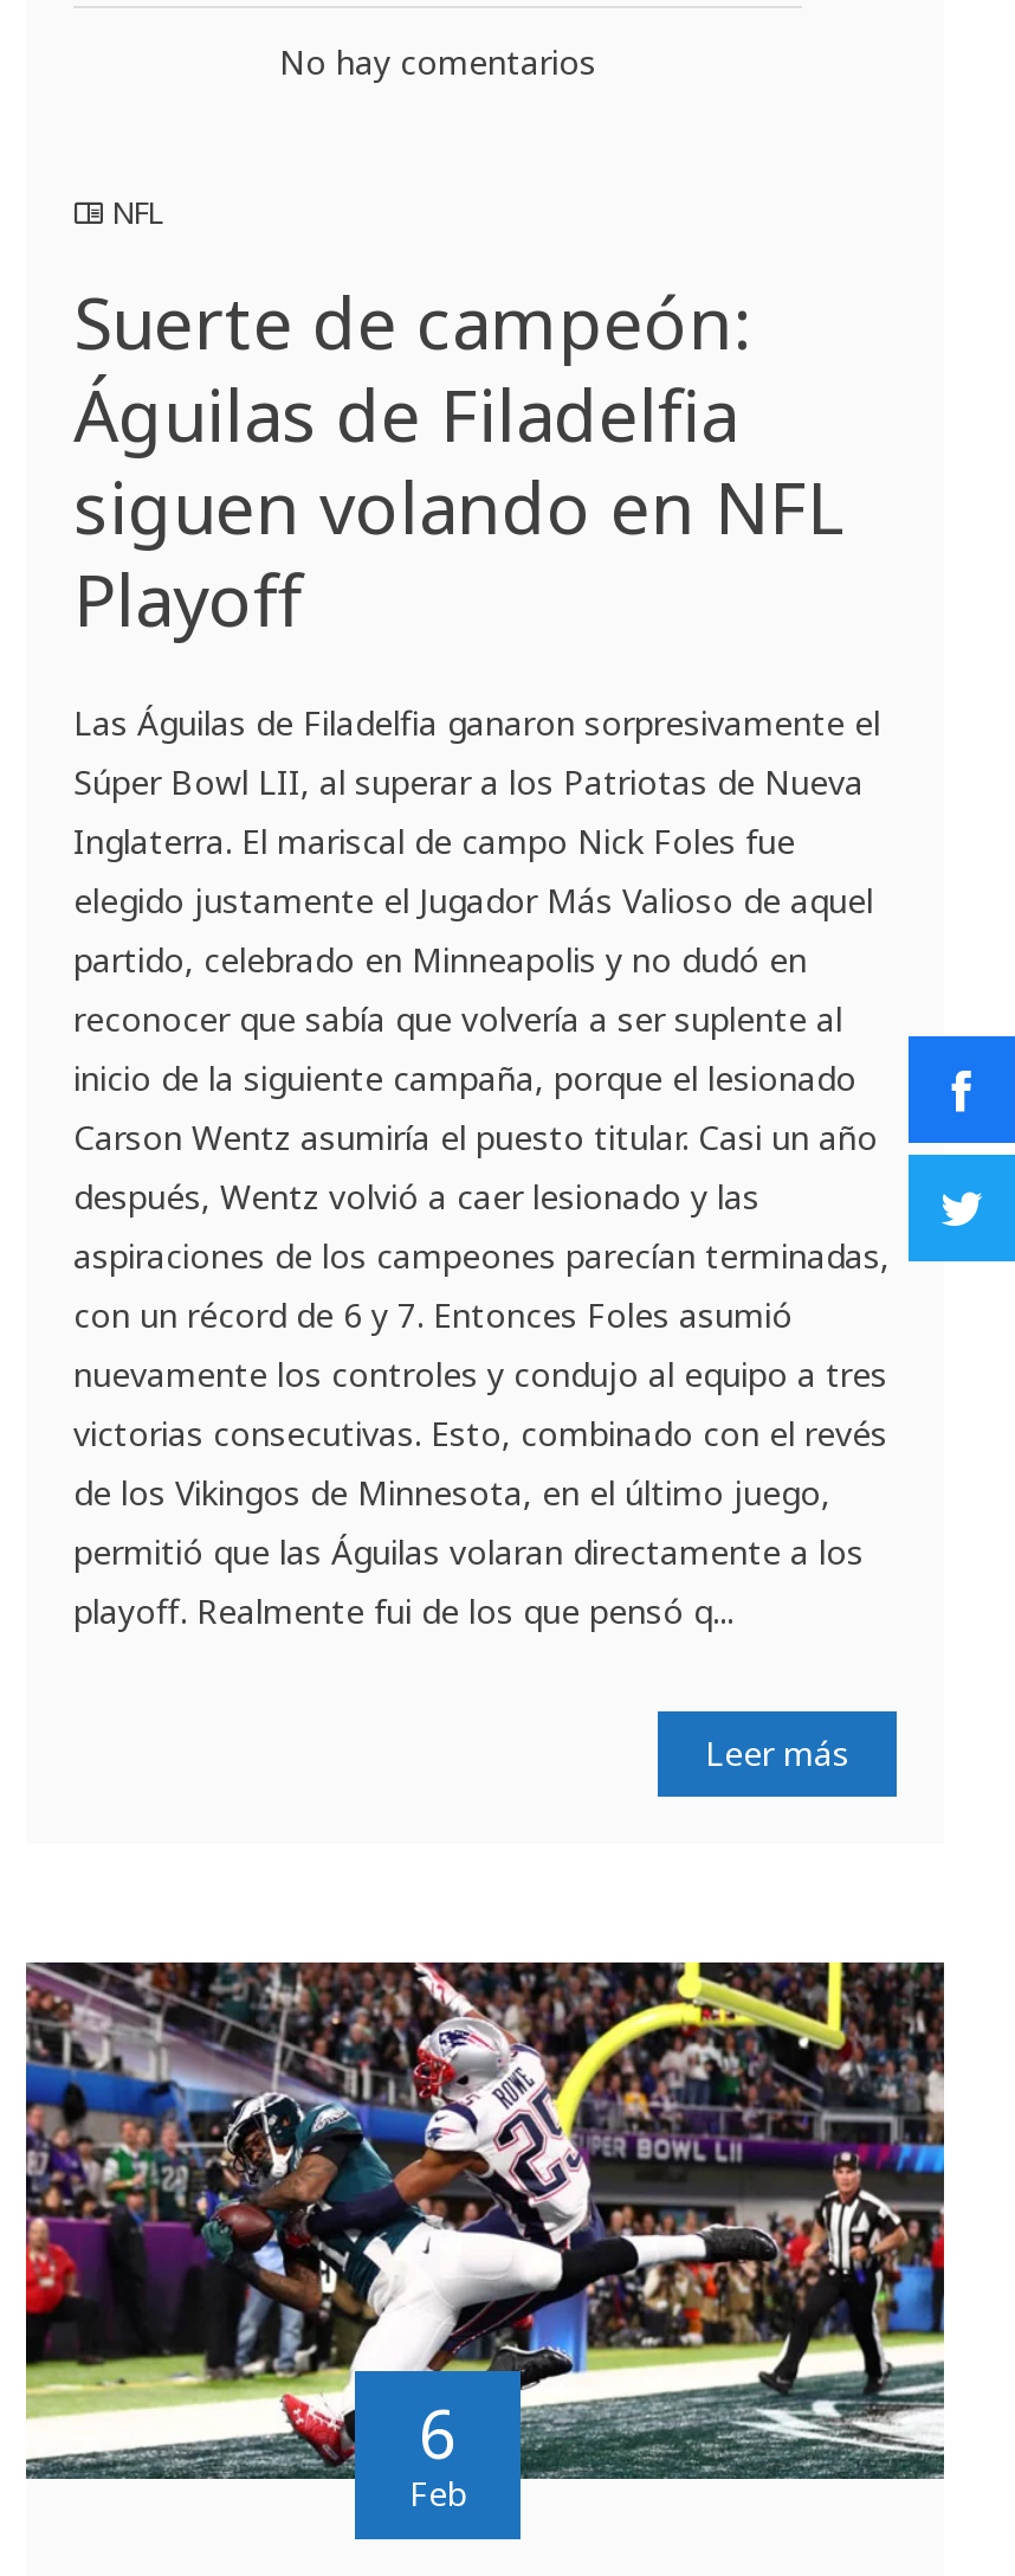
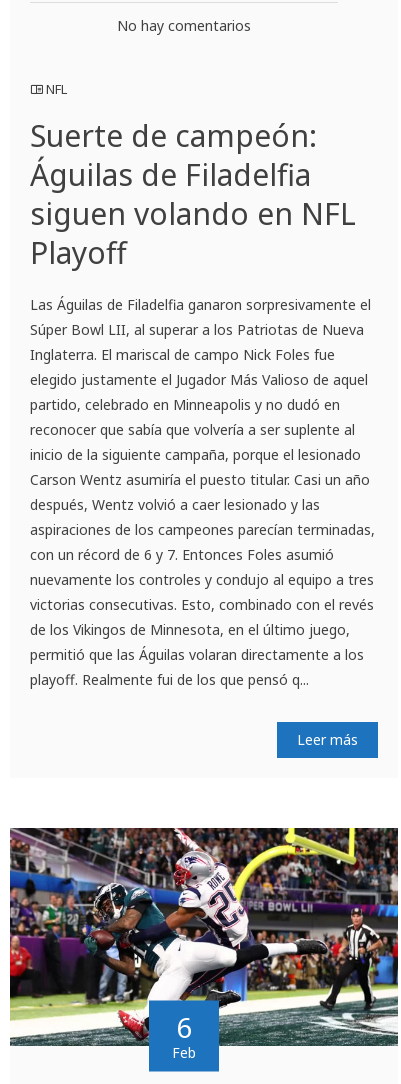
- [image]
